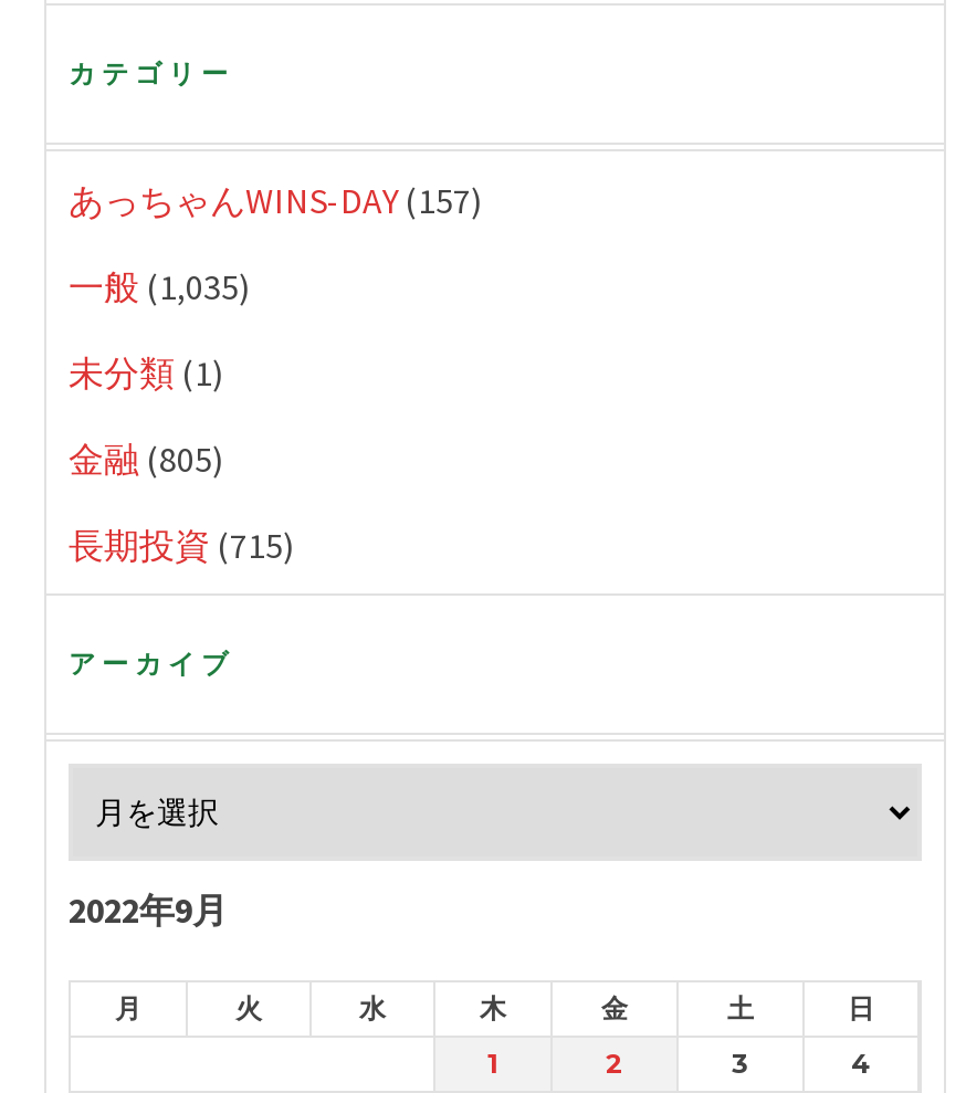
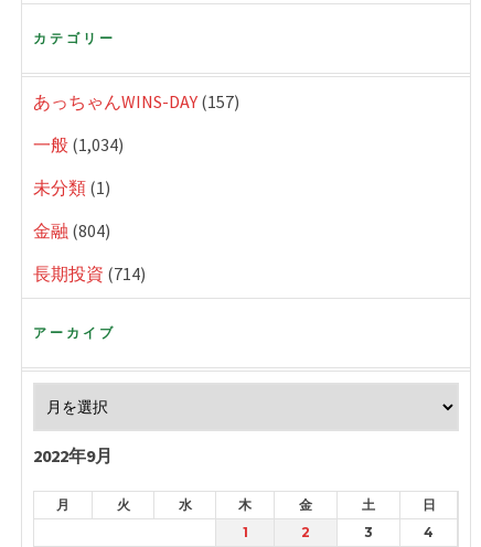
- 一般(1,035)
+ 一般(1,034)

- 金融(805)
+ 金融(804)

- 長期投資(715)
+ 長期投資(714)
